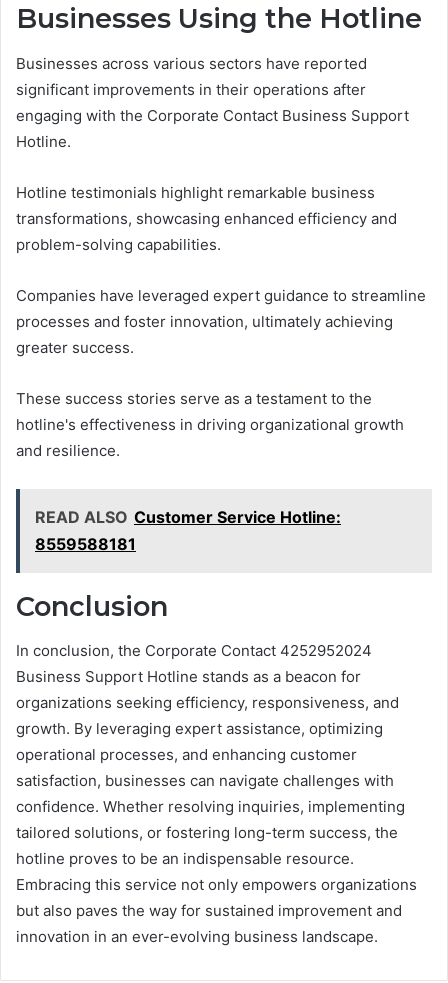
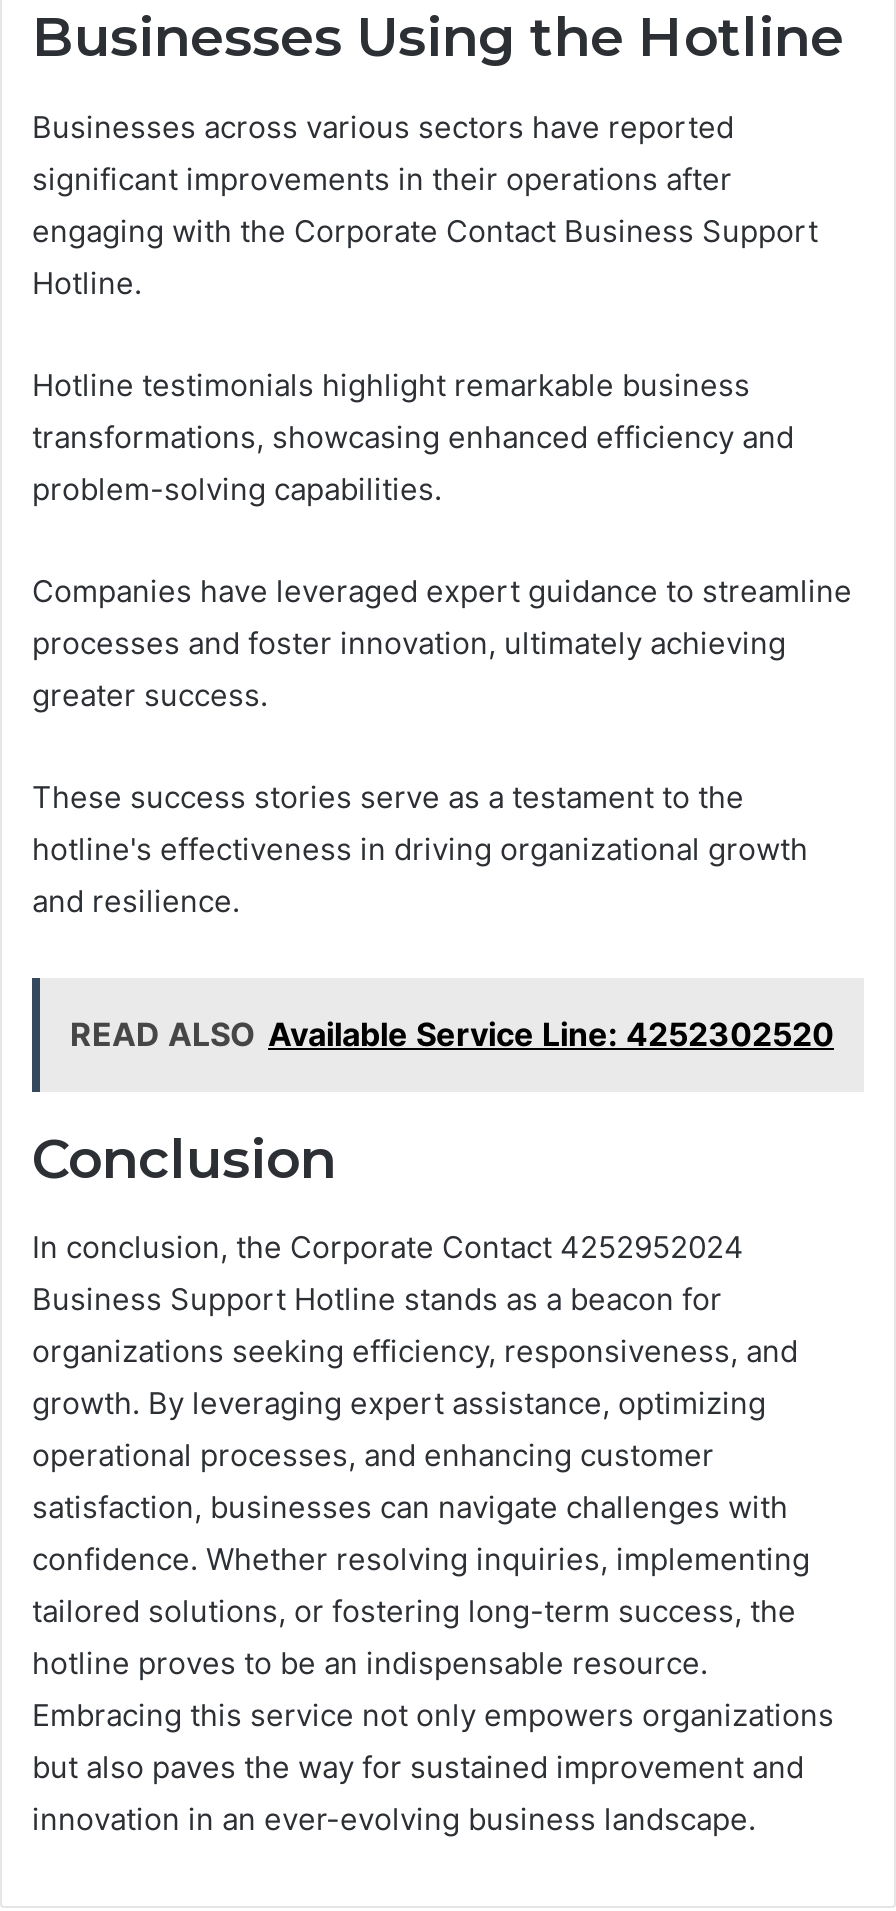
- READ ALSO Customer Service Hotline:
- 8559588181
+ READ ALSO Available Service Line: 4252302520
